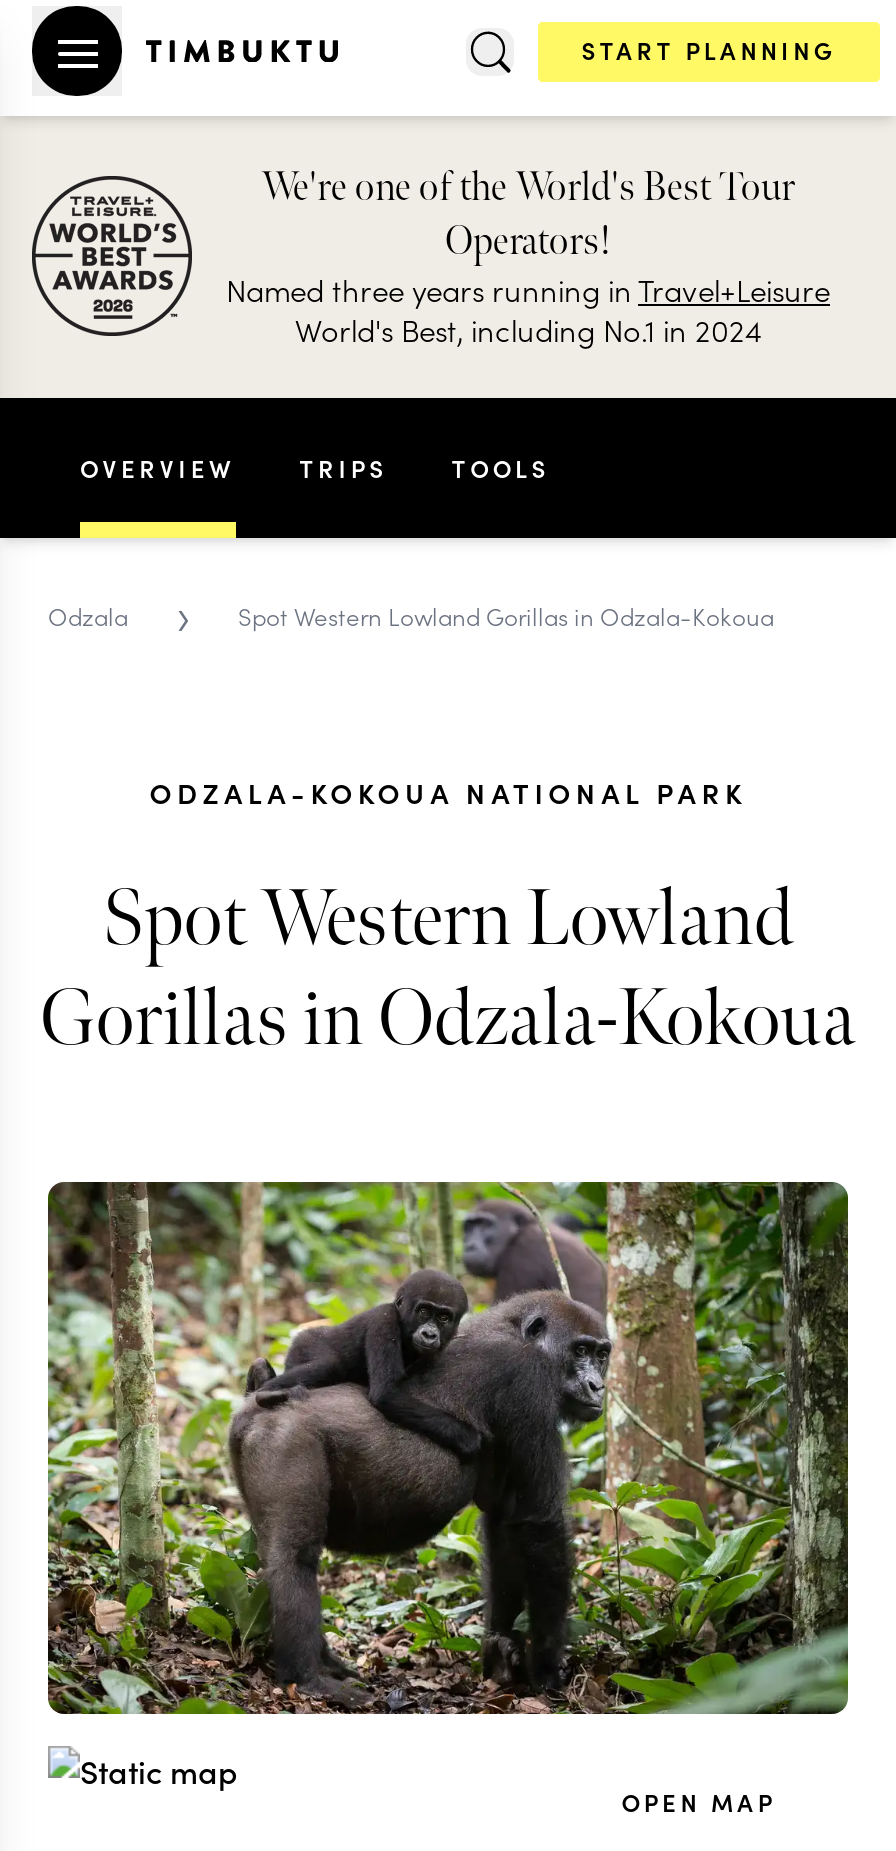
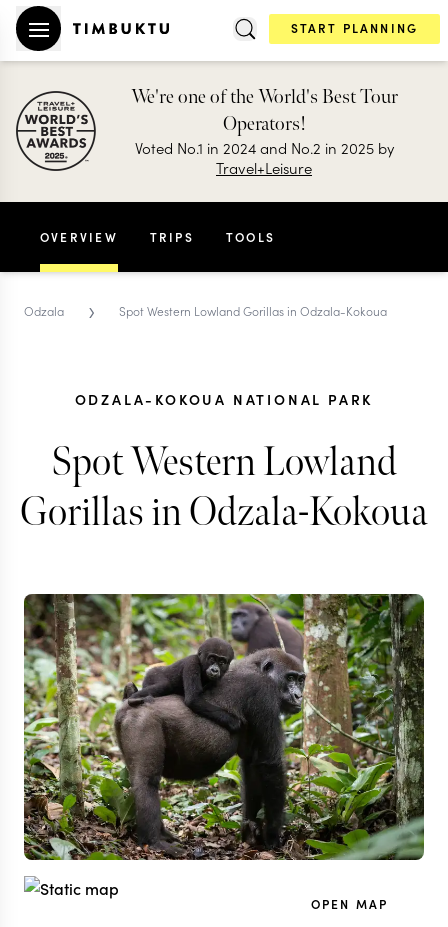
- Named three years running in Travel+Leisure
- World's Best, including No.1 in 2024
+ Voted No.1 in 2024 and No.2 in 2025 by
+ Travel+Leisure
